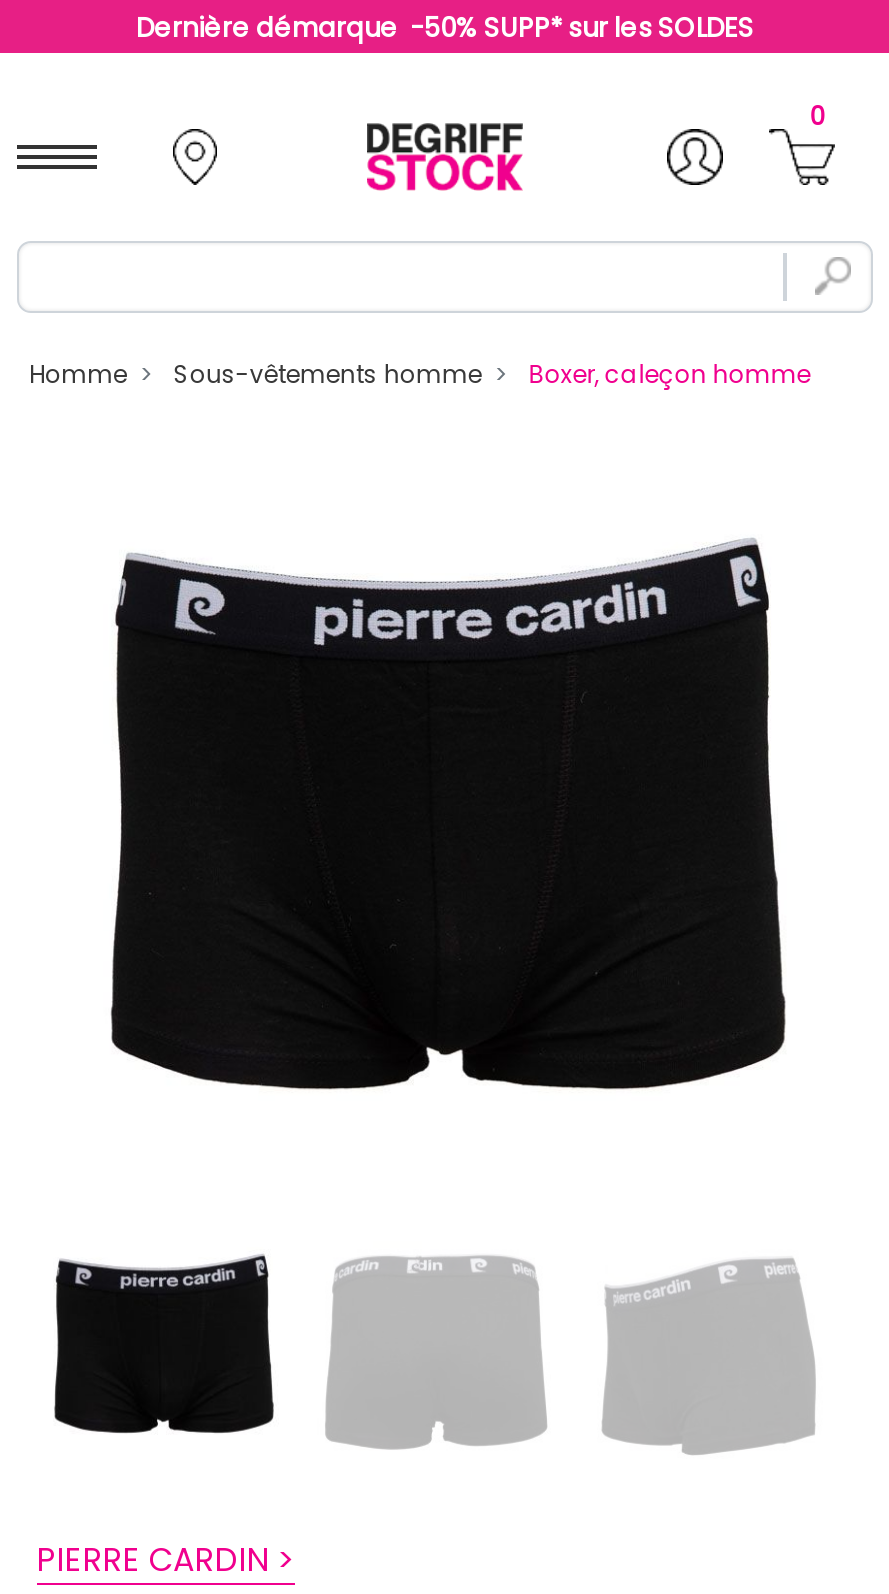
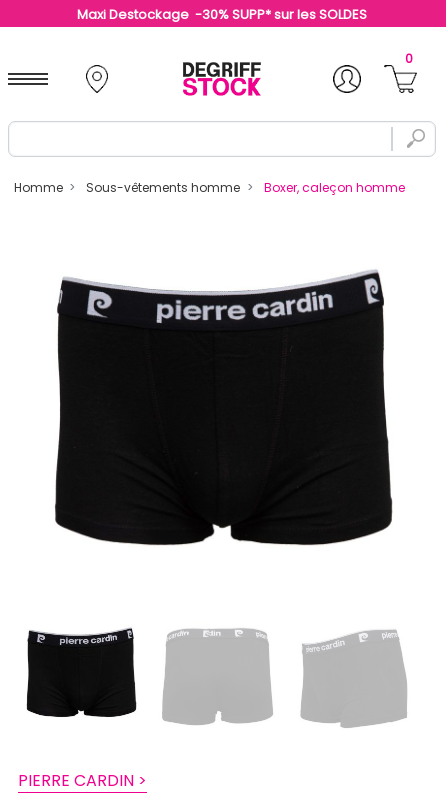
- Dernière démarque -50% SUPP* sur les SOLDES
+ Maxi Destockage -30% SUPP* sur les SOLDES
